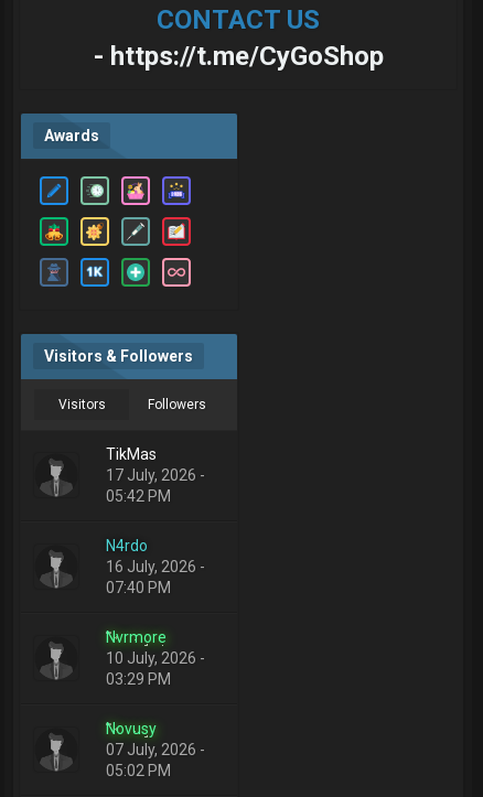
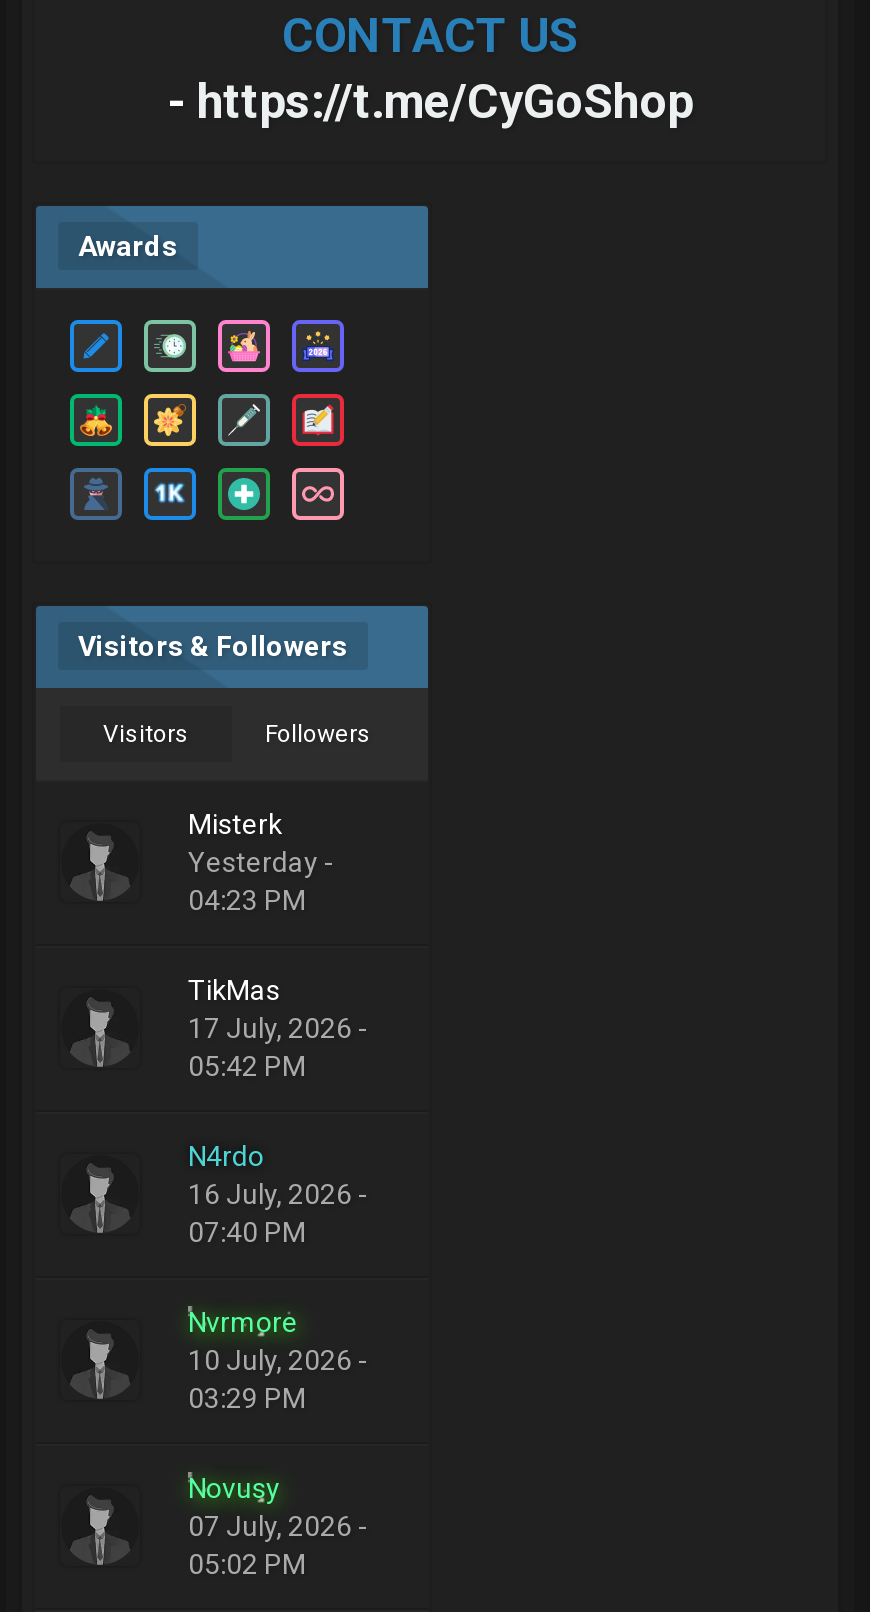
+ Misterk
+ Yesterday -
+ 04:23 PM
